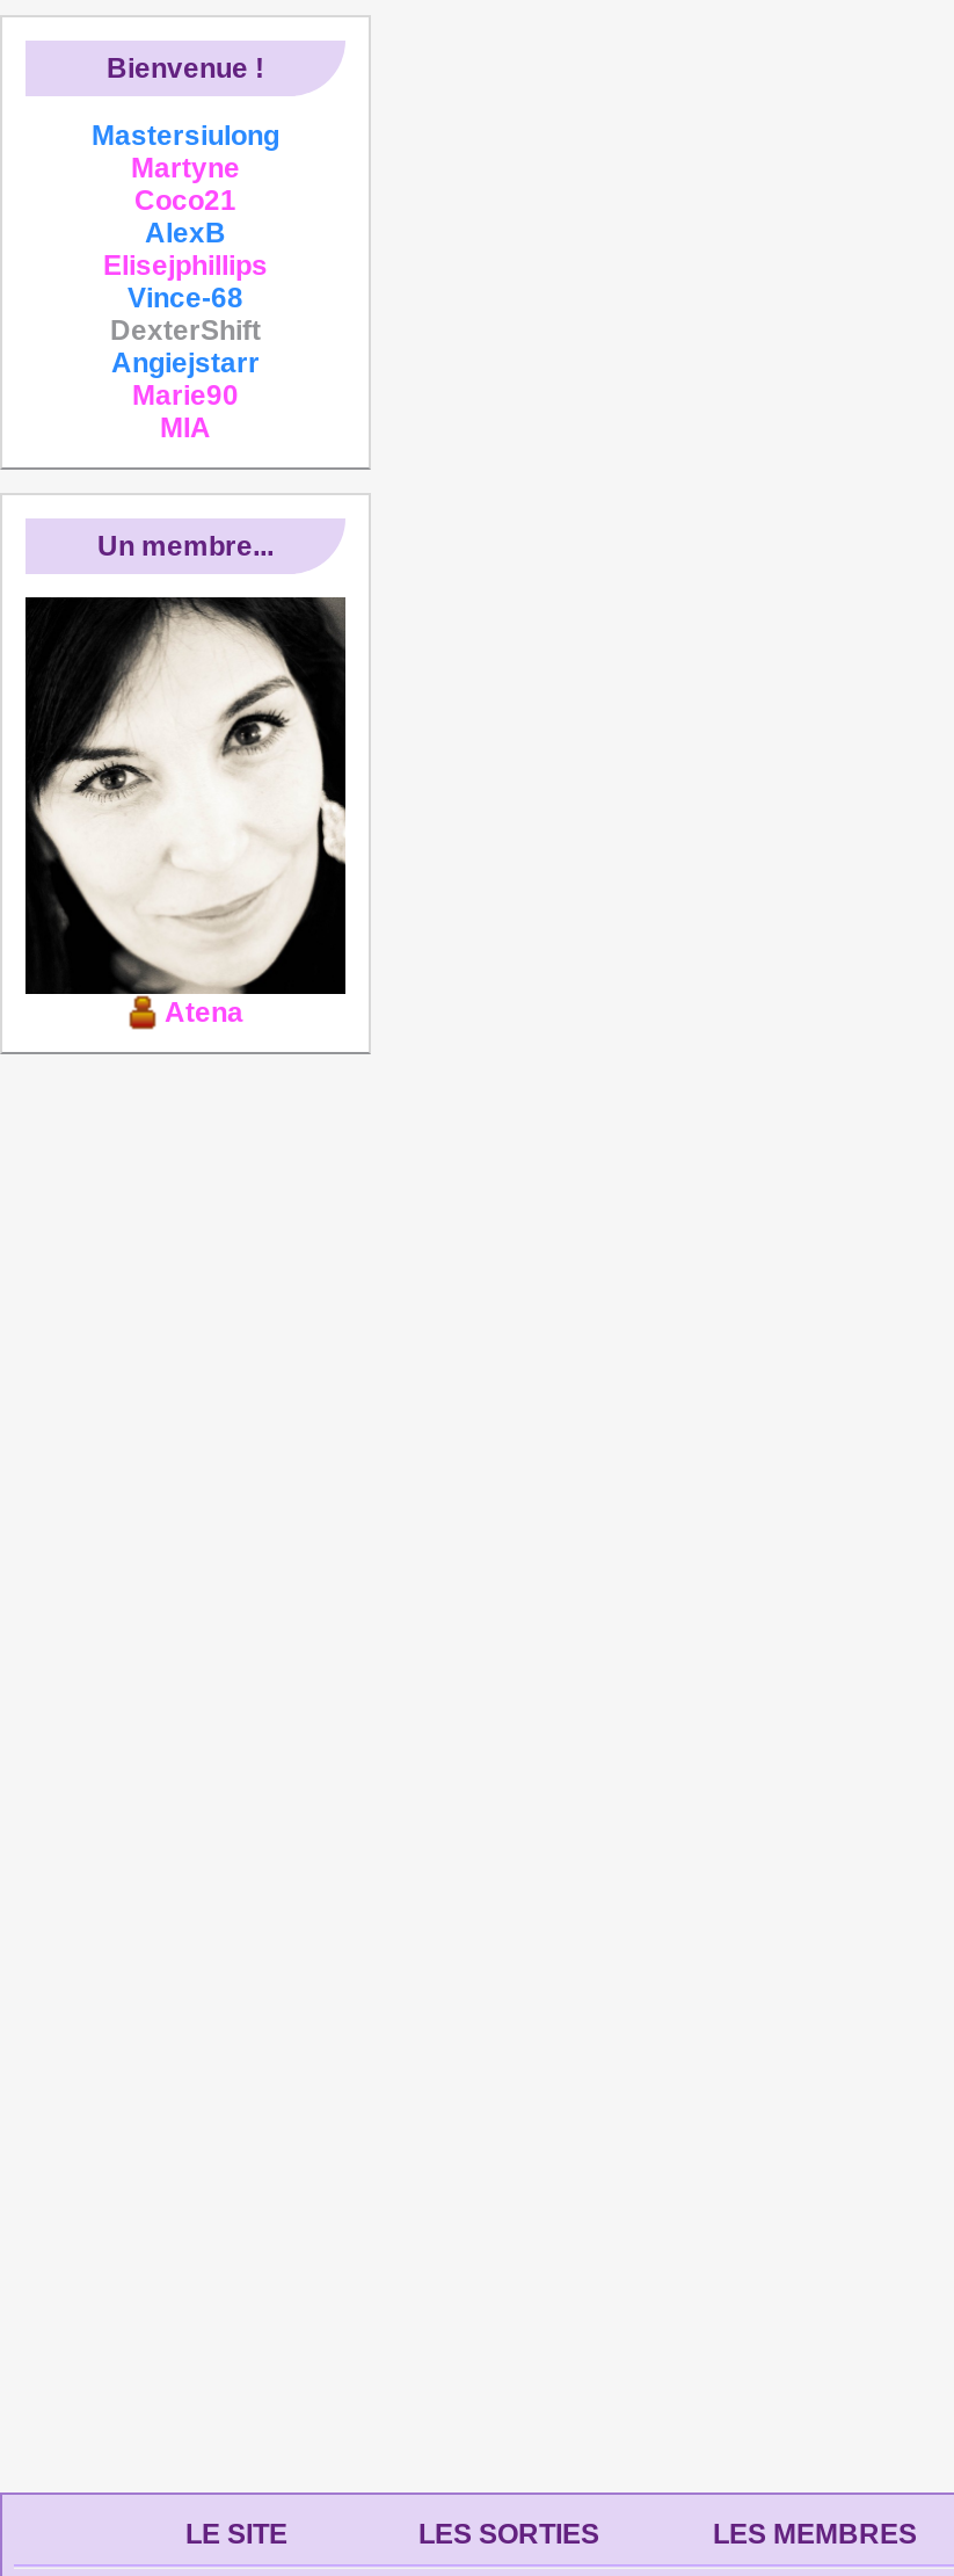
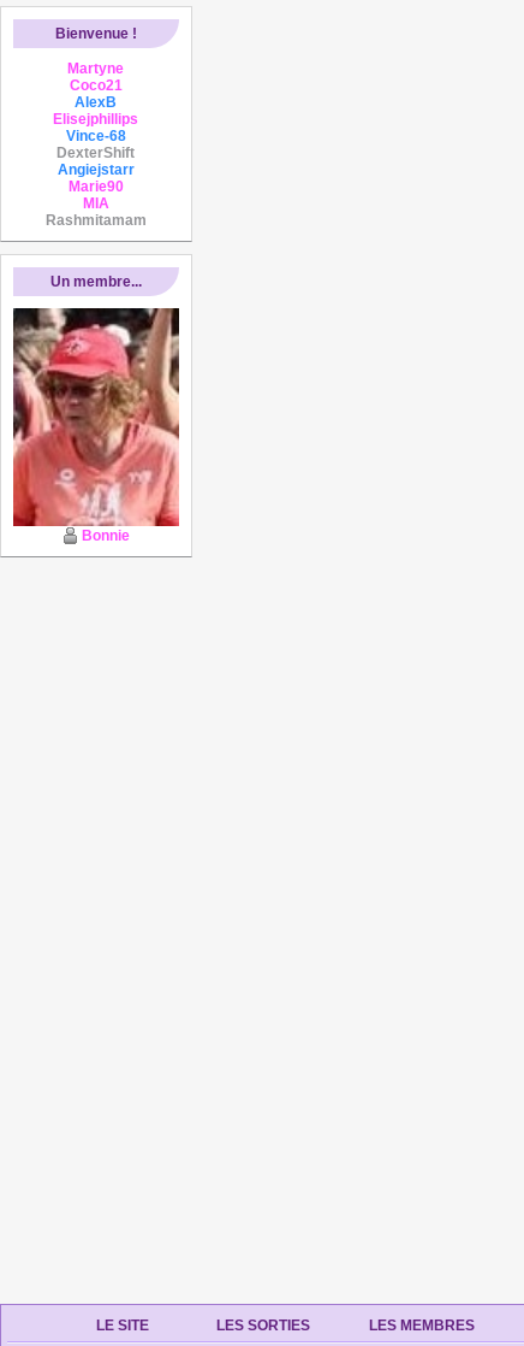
- Mastersiulong

+ Rashmitamam

- [image]
- Atena
+ [image]
+ Bonnie
